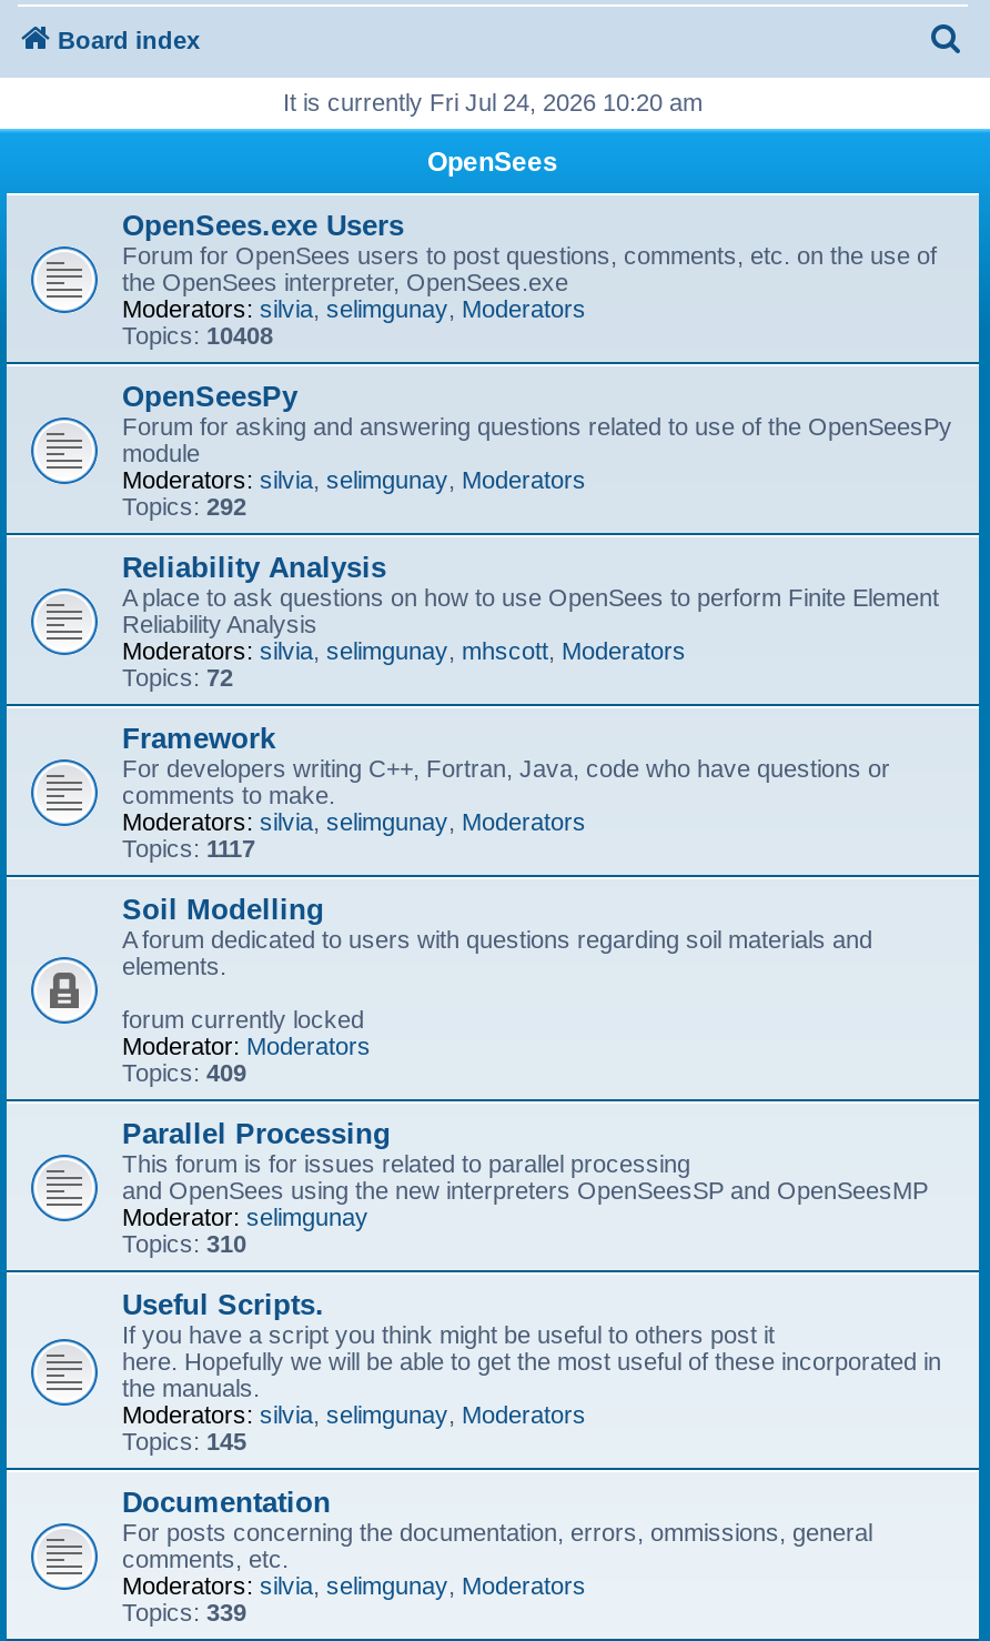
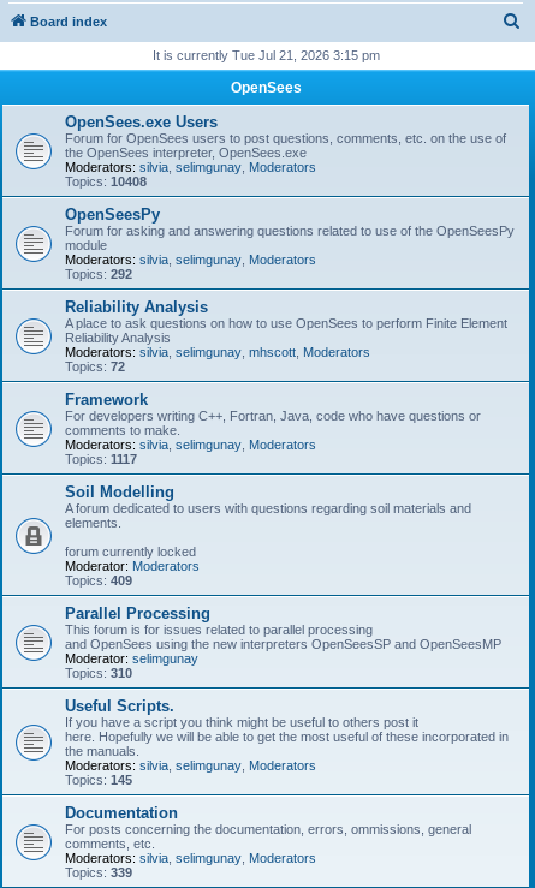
- It is currently Fri Jul 24, 2026 10:20 am
+ It is currently Tue Jul 21, 2026 3:15 pm
